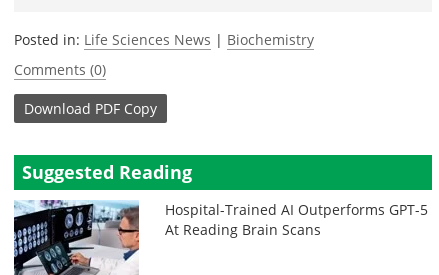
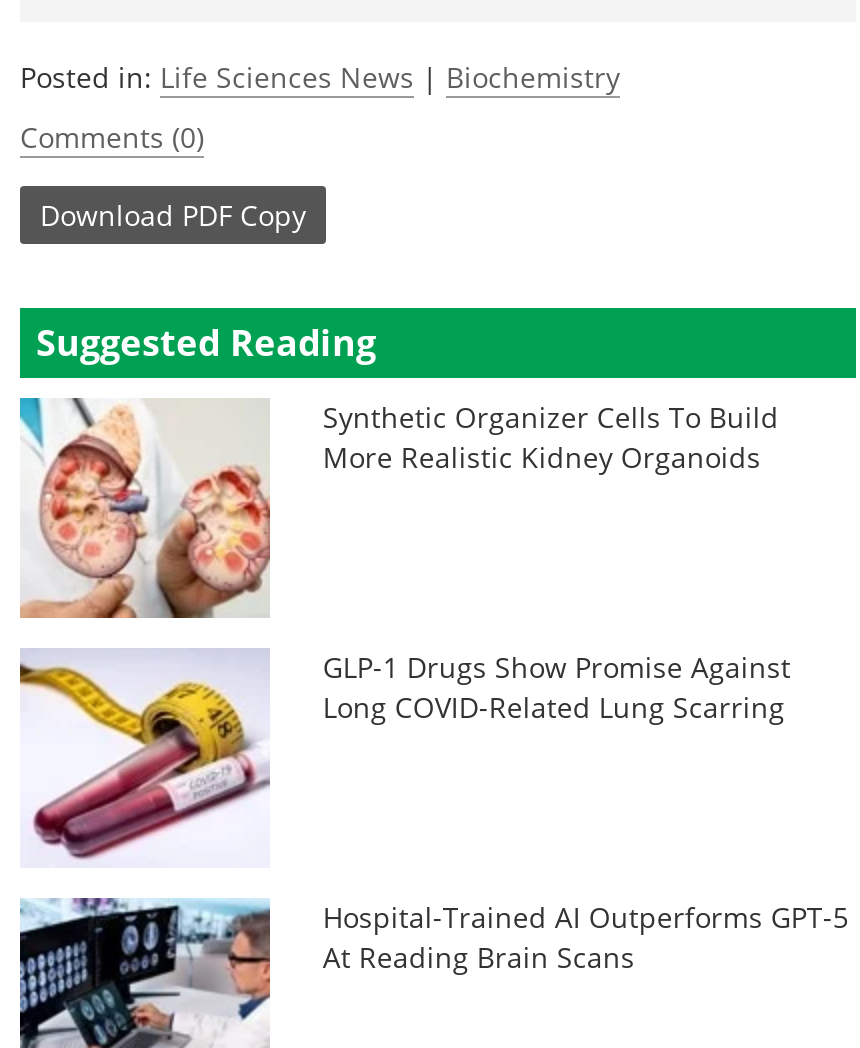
+ [image]
+ GLP-1 Drugs Show Promise Against
+ Long COVID-Related Lung Scarring

+ [image]
+ Synthetic Organizer Cells To Build
+ More Realistic Kidney Organoids
